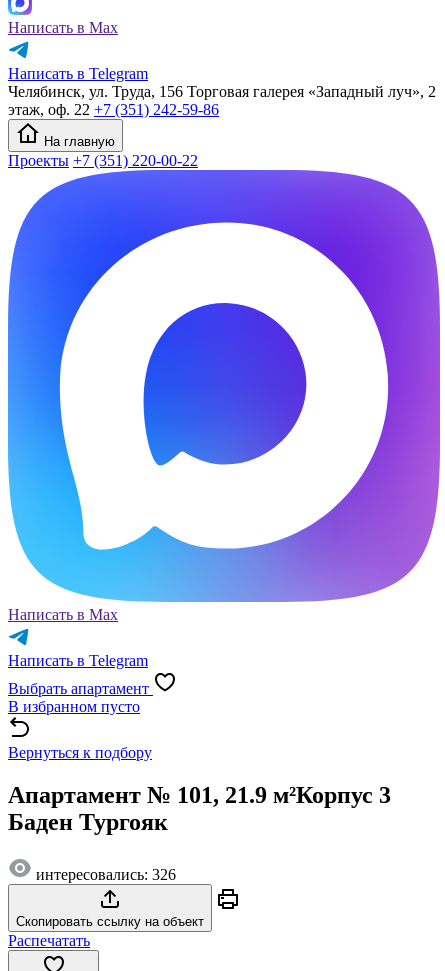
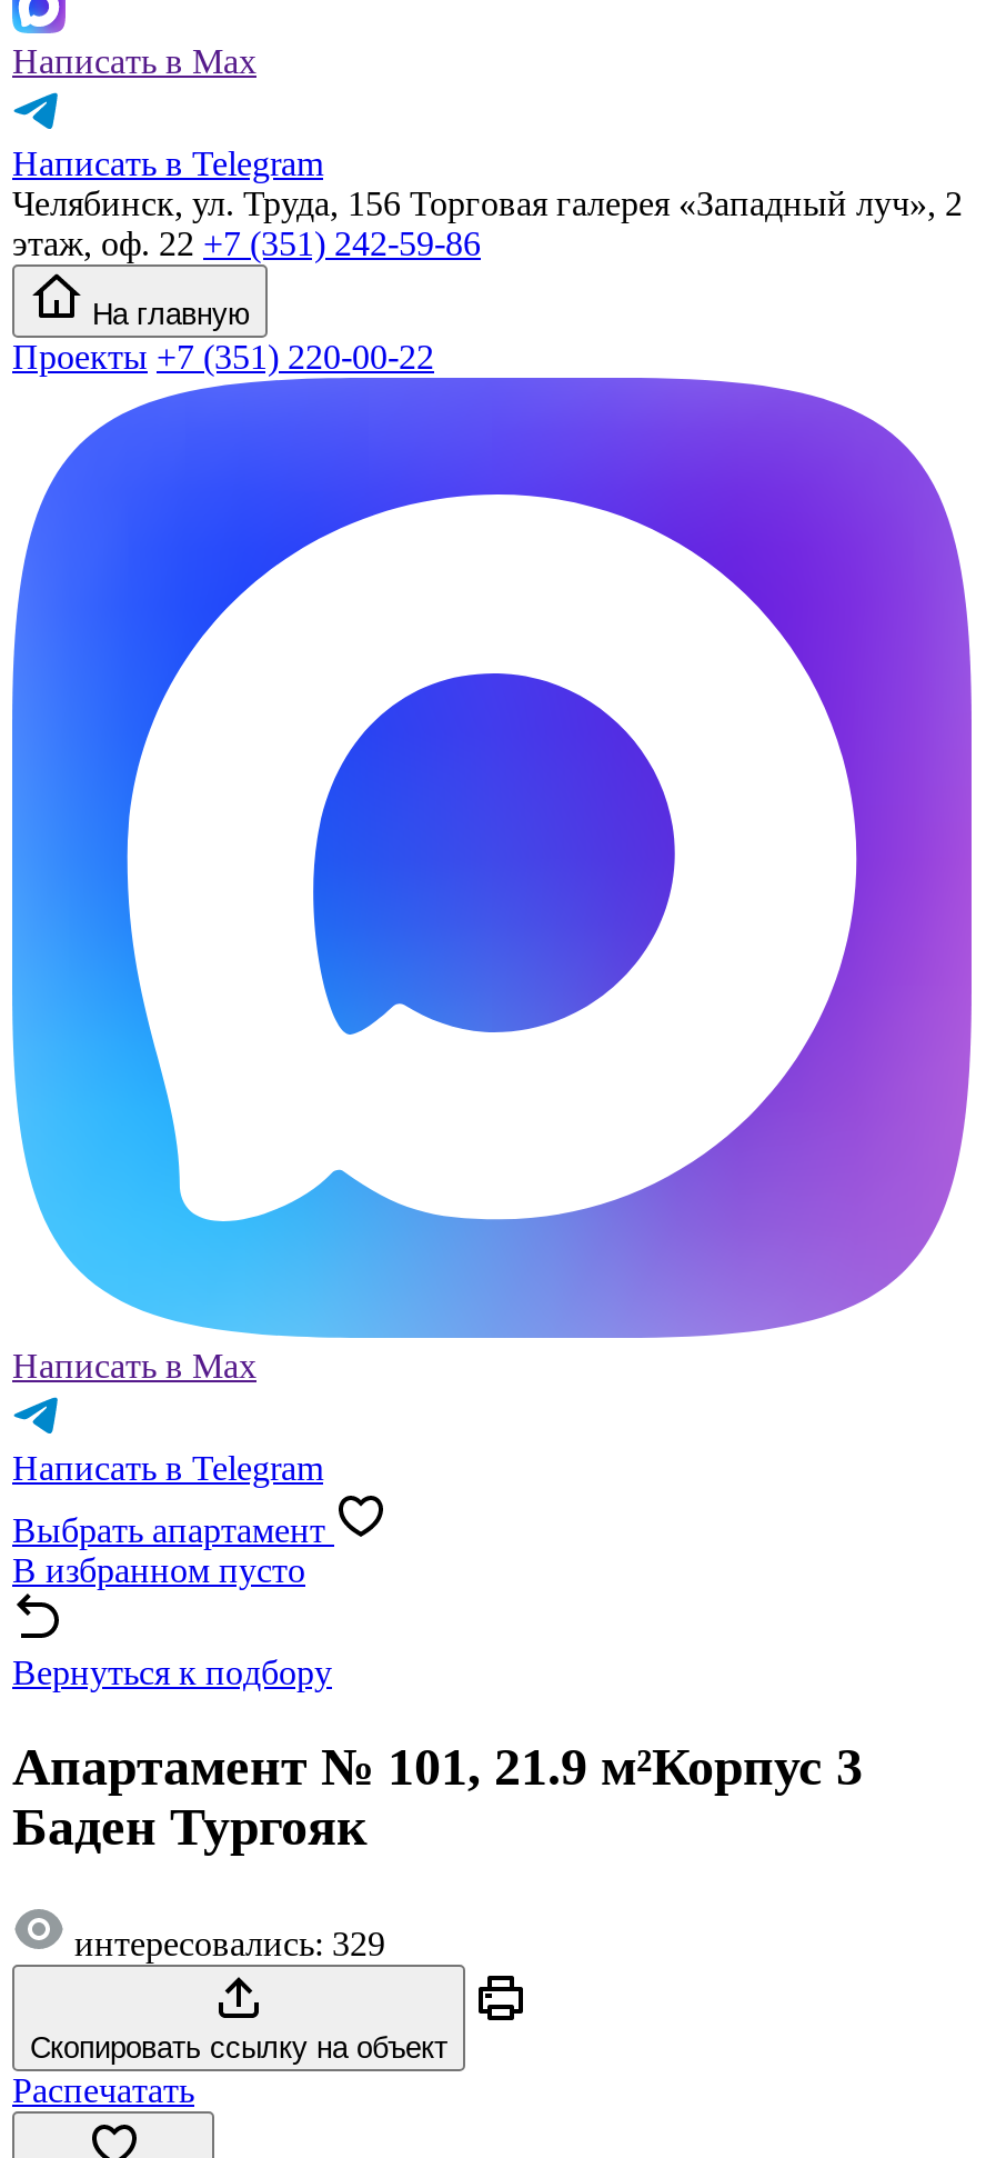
- интересовались: 326
+ интересовались: 329
